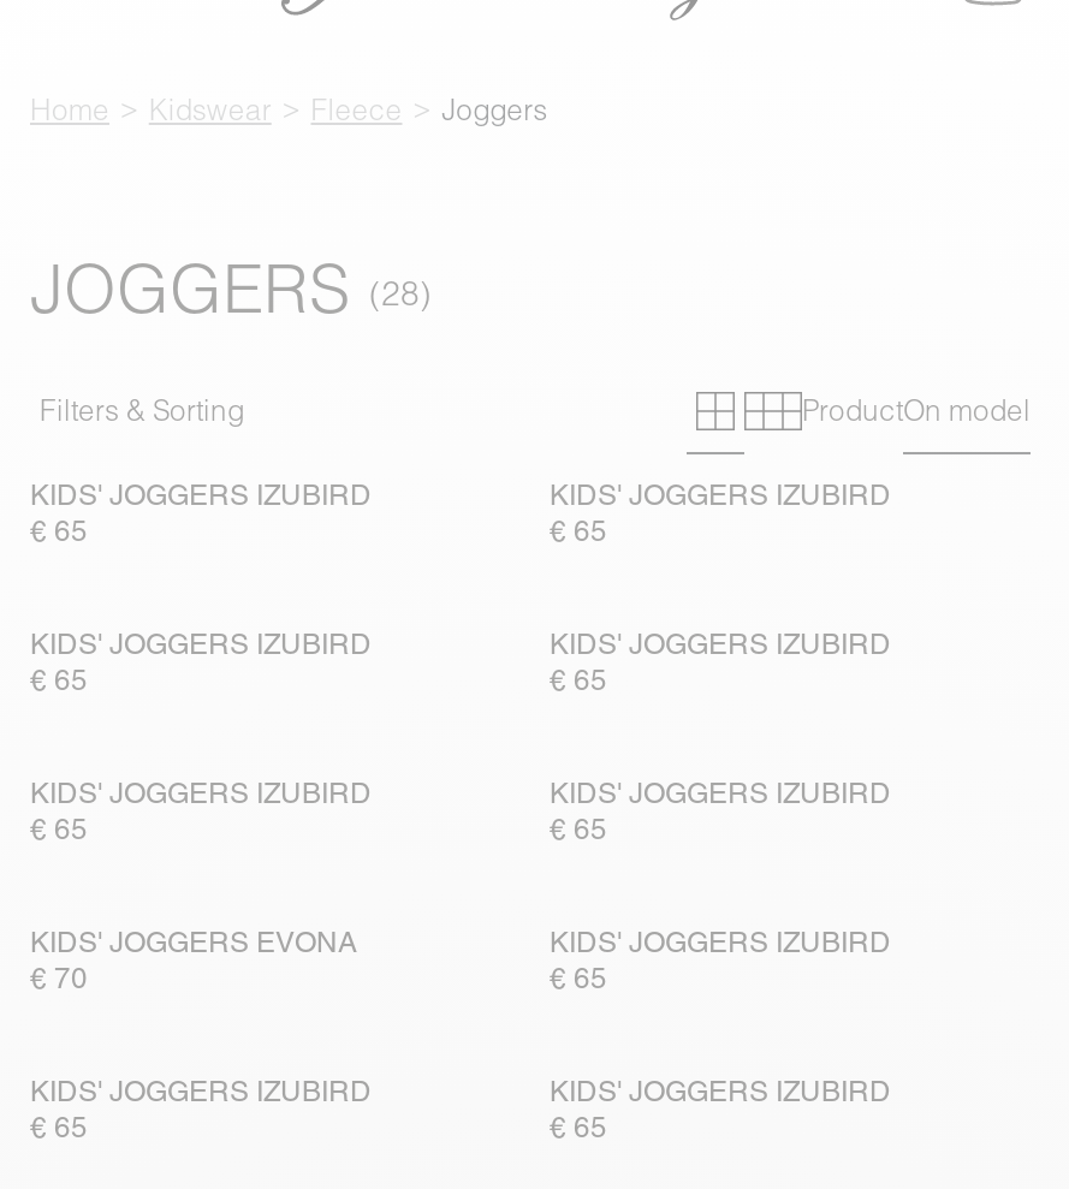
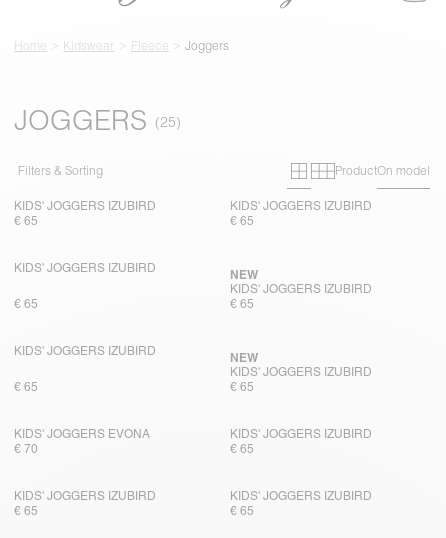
+ NEW

+ NEW
